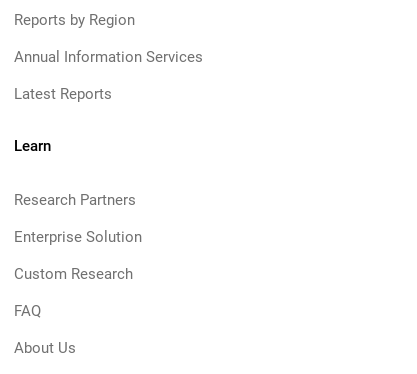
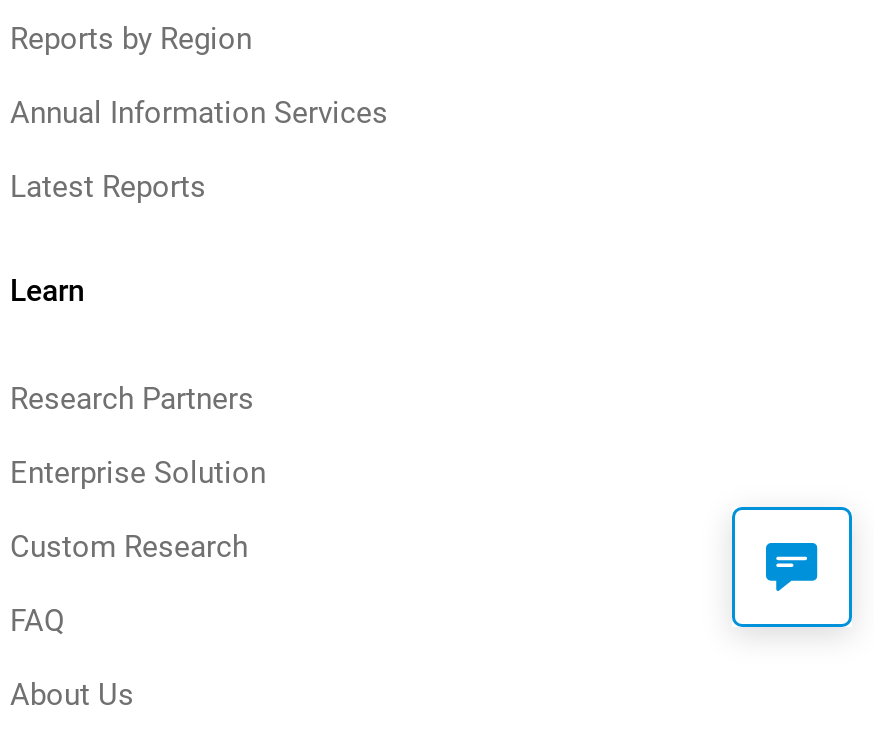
+ [image]
